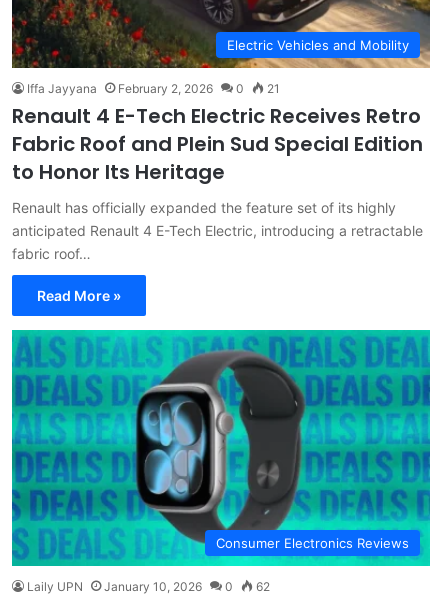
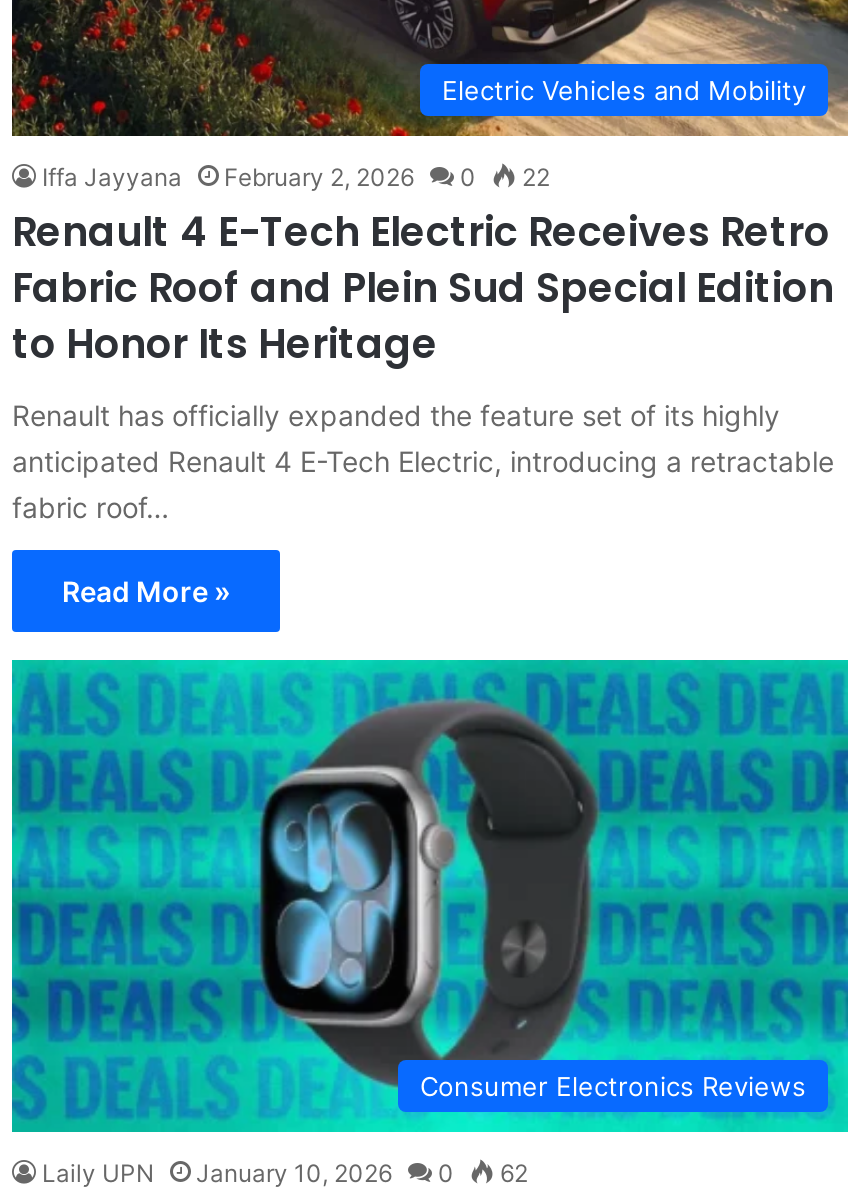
- Iffa Jayyana February 2, 2026 0 21
+ Iffa Jayyana February 2, 2026 0 22
